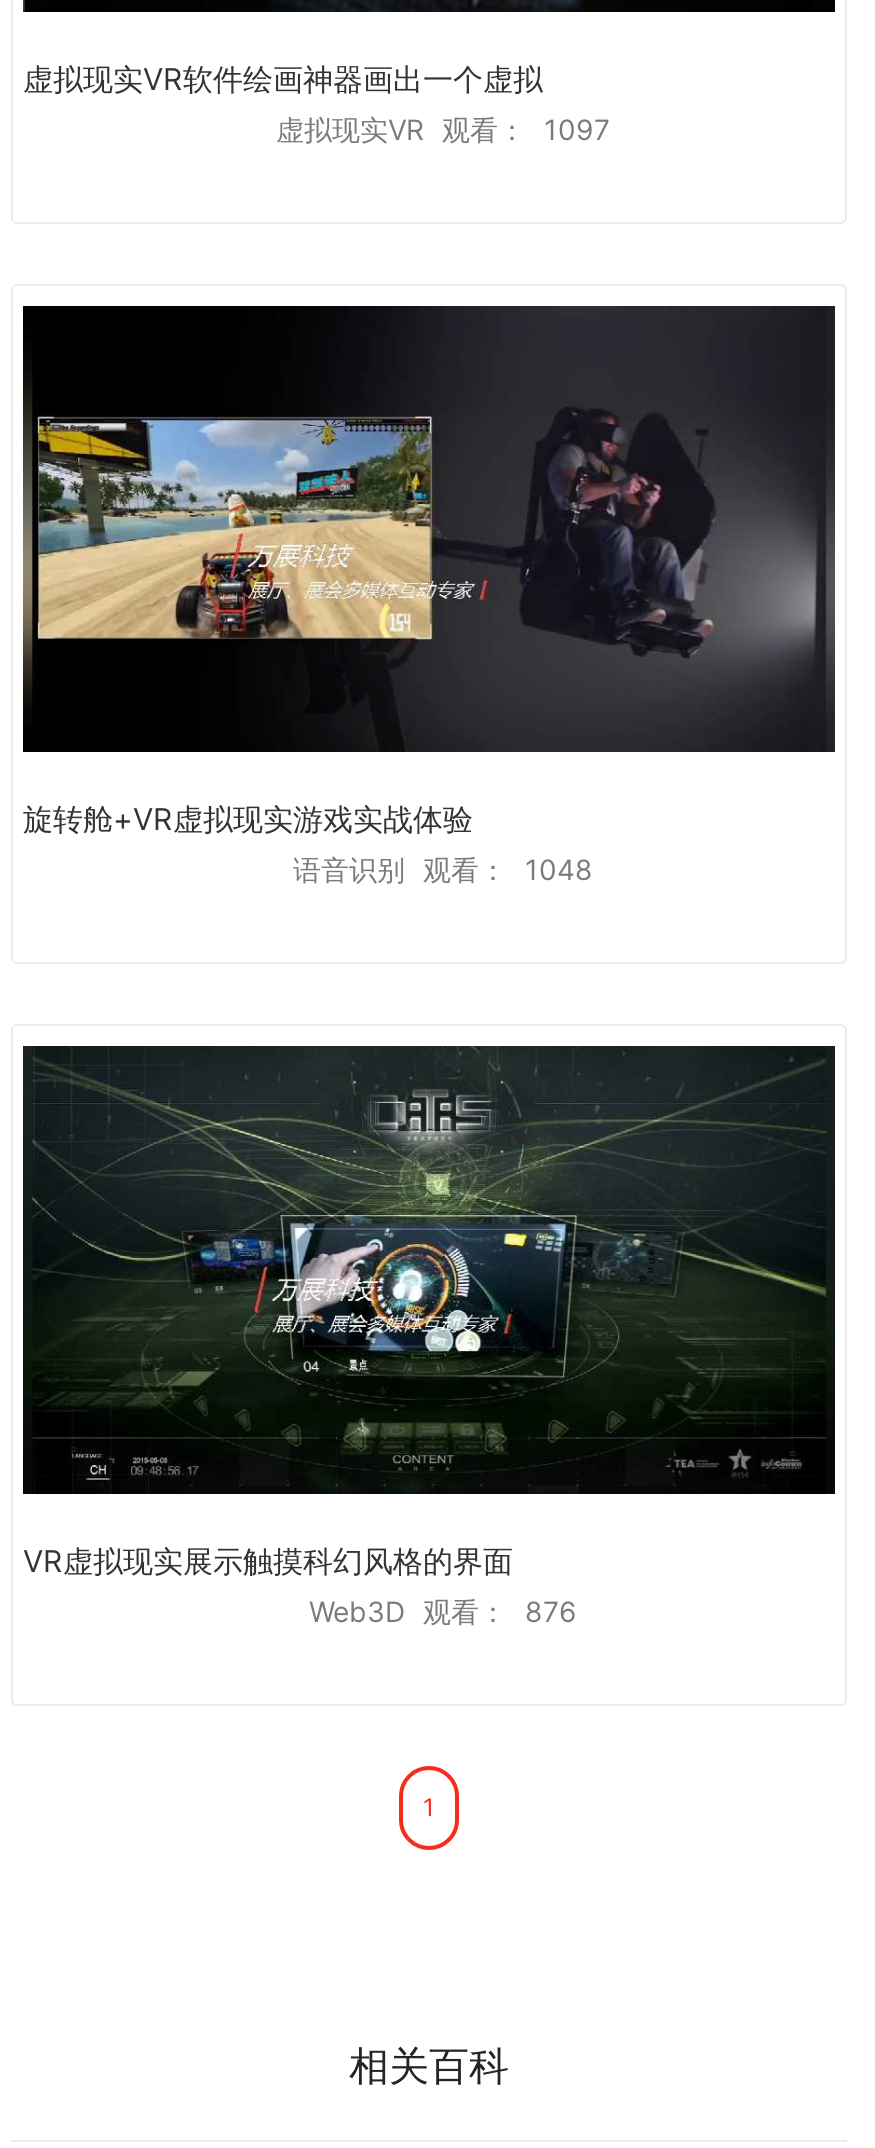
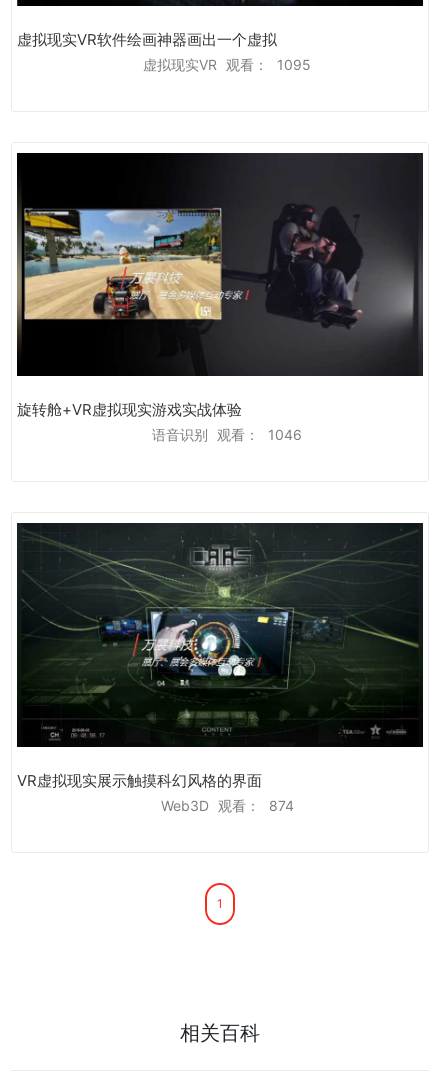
- 虚拟现实VR 观看： 1097
+ 虚拟现实VR 观看： 1095

- 语音识别 观看： 1048
+ 语音识别 观看： 1046

- Web3D 观看： 876
+ Web3D 观看： 874
